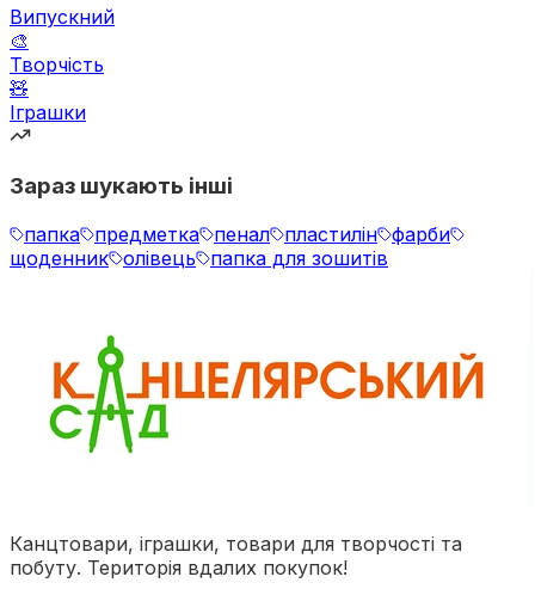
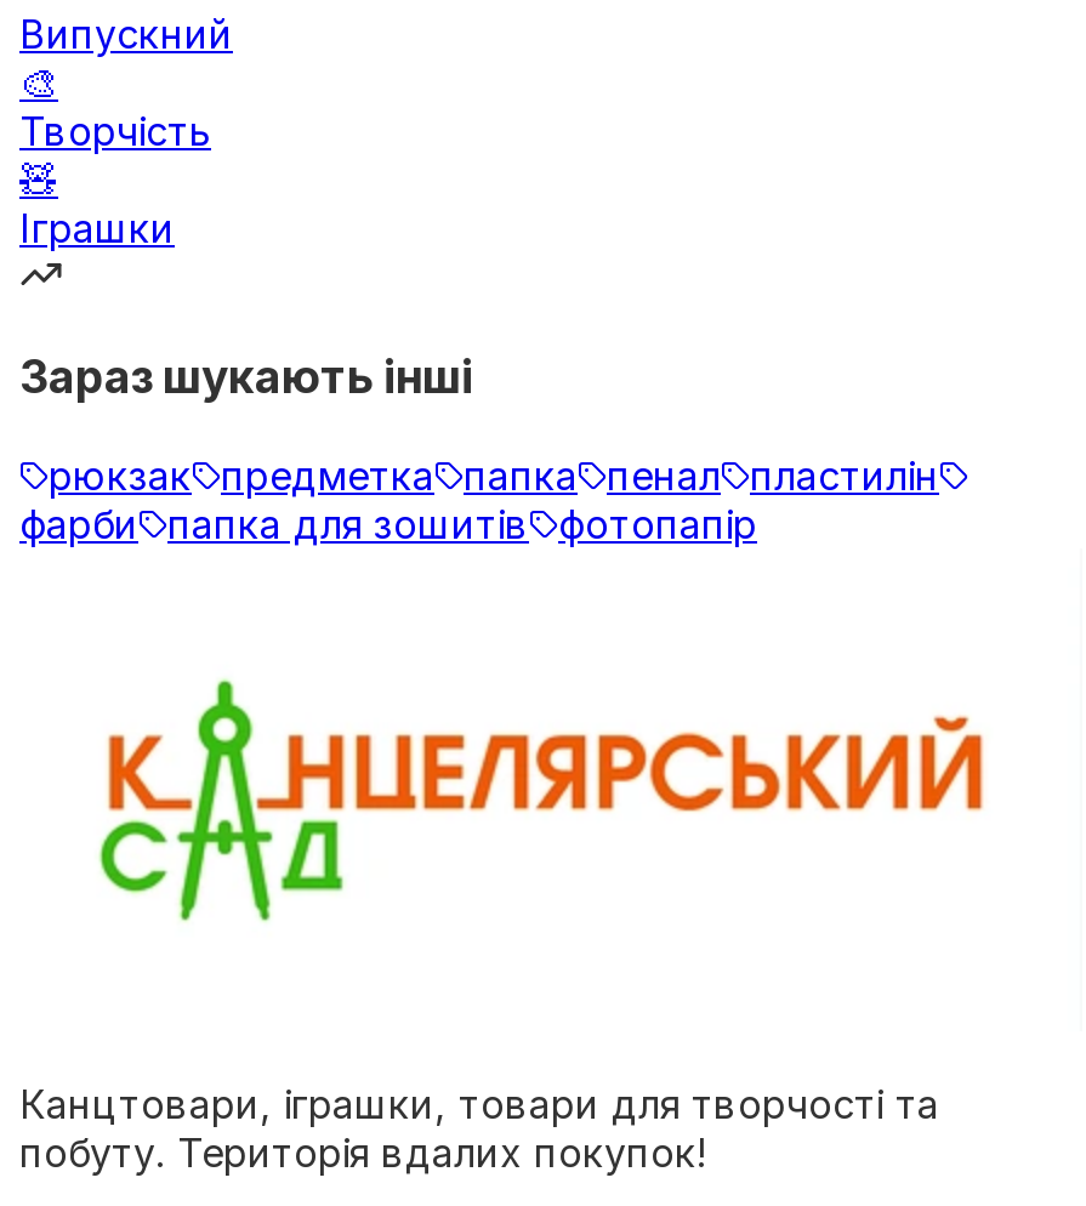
- папка предметка пенал пластилін фарби
- щоденник олівець папка для зошитів
+ рюкзак предметка папка пенал пластилін
+ фарби папка для зошитів фотопапір
